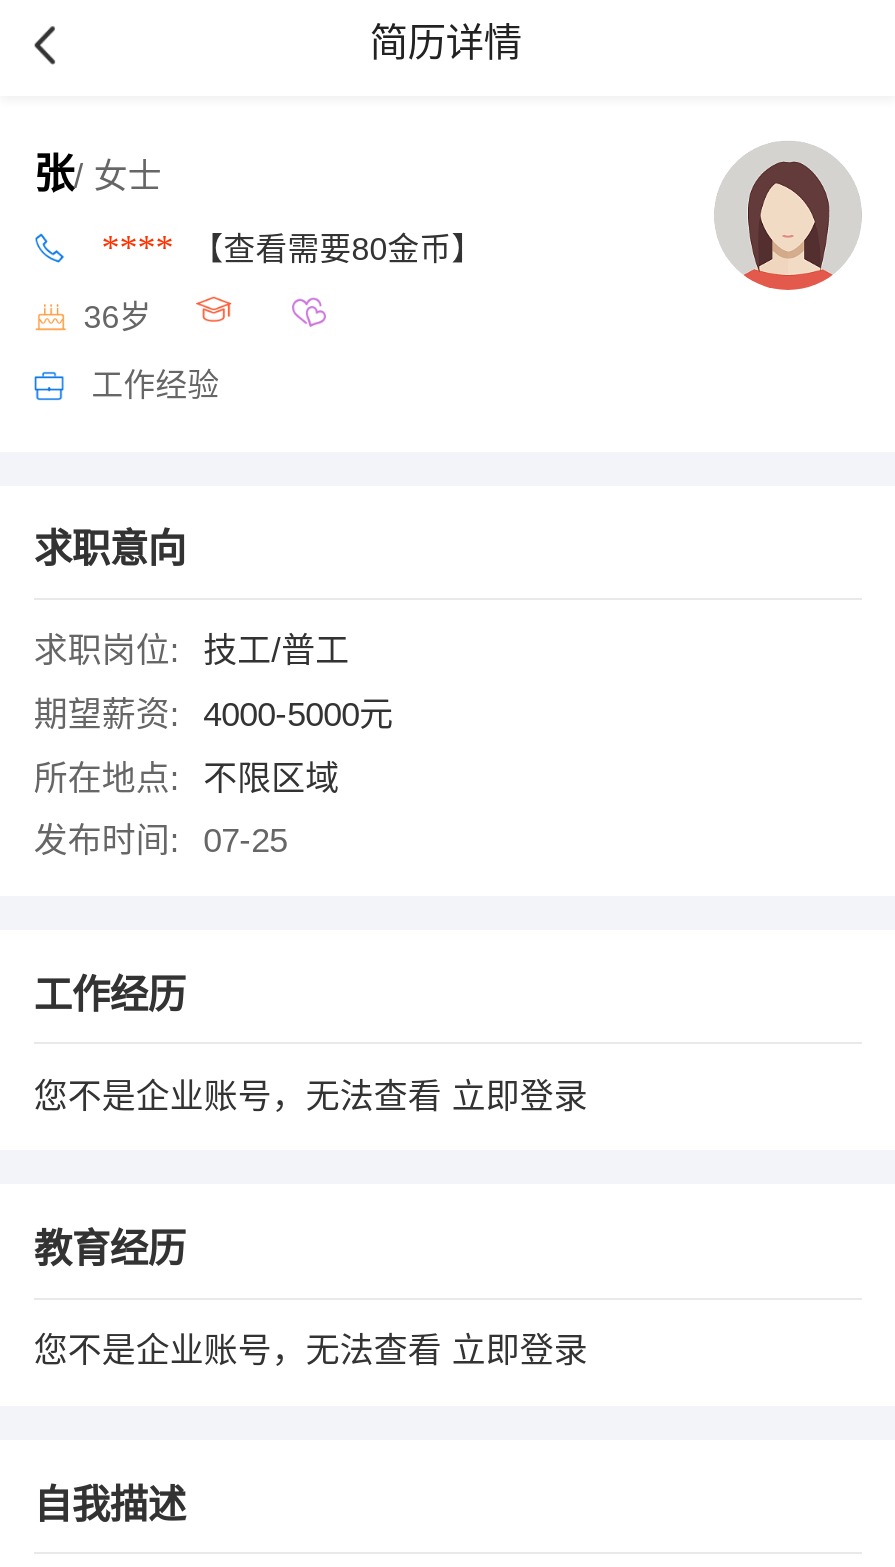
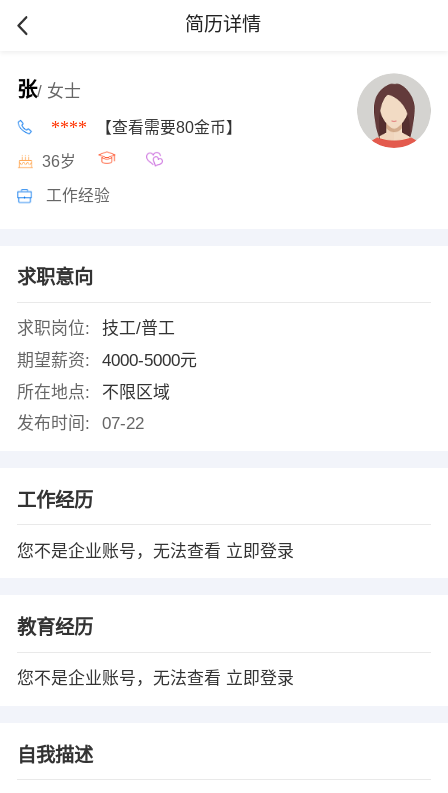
- 发布时间: 07-25
+ 发布时间: 07-22
